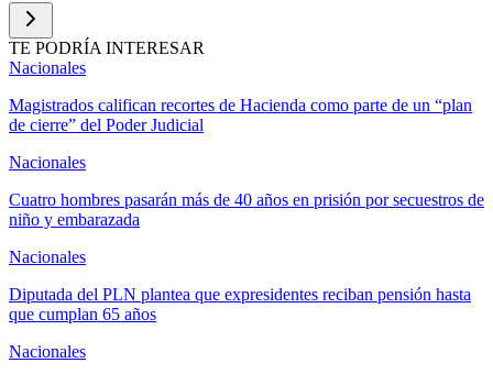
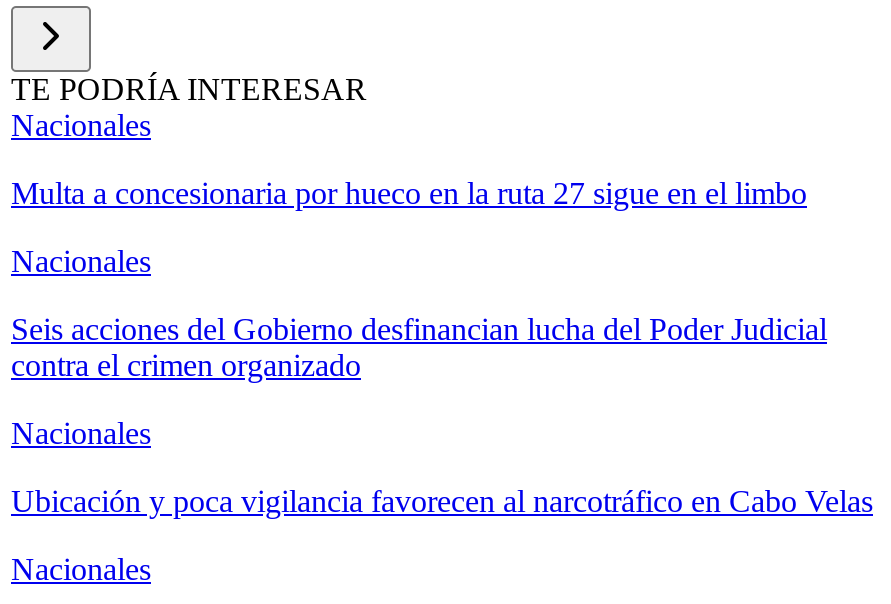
- Magistrados califican recortes de Hacienda como parte de un “plan
- de cierre” del Poder Judicial
+ Multa a concesionaria por hueco en la ruta 27 sigue en el limbo

- Cuatro hombres pasarán más de 40 años en prisión por secuestros de
- niño y embarazada
+ Seis acciones del Gobierno desfinancian lucha del Poder Judicial
+ contra el crimen organizado

- Diputada del PLN plantea que expresidentes reciban pensión hasta
- que cumplan 65 años
+ Ubicación y poca vigilancia favorecen al narcotráfico en Cabo Velas
